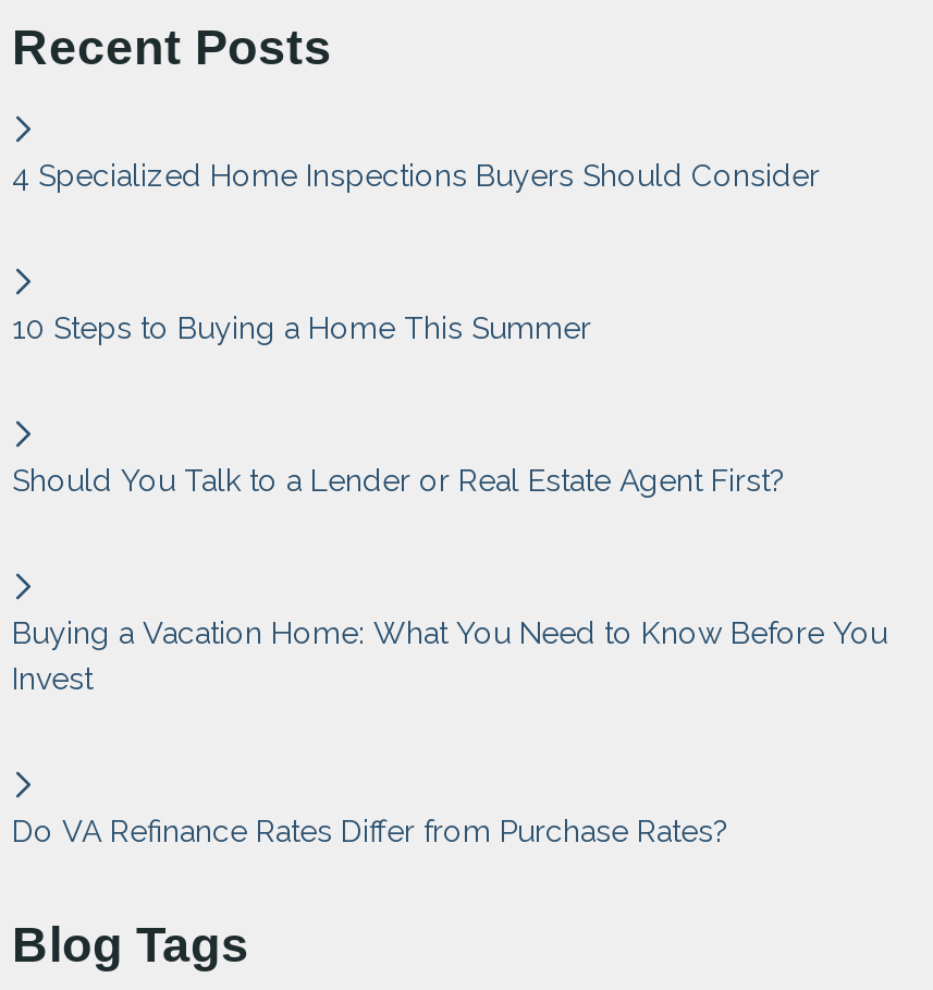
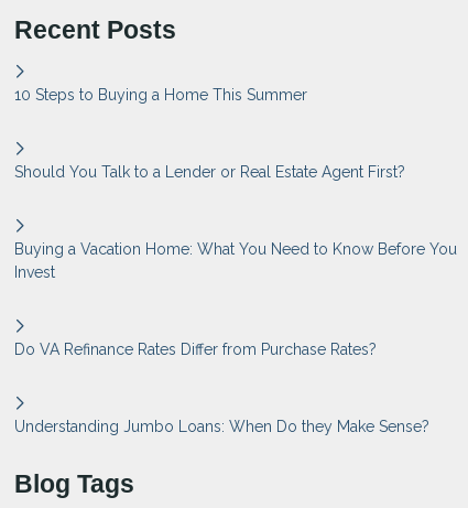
- 4 Specialized Home Inspections Buyers Should Consider

moved up: 10 Steps to Buying a Home This Summer | Should You Talk to a Lender or Real Estate Agent First? | Buying a Vacation Home: What You Need to Know Before You | Invest | Do VA Refinance Rates Differ from Purchase Rates?

+ Understanding Jumbo Loans: When Do they Make Sense?
